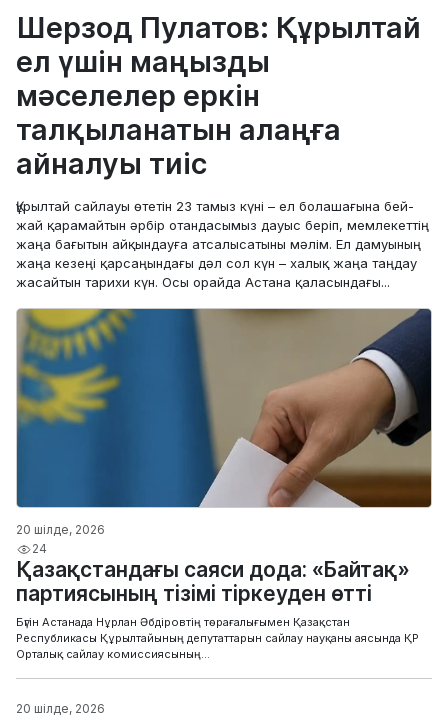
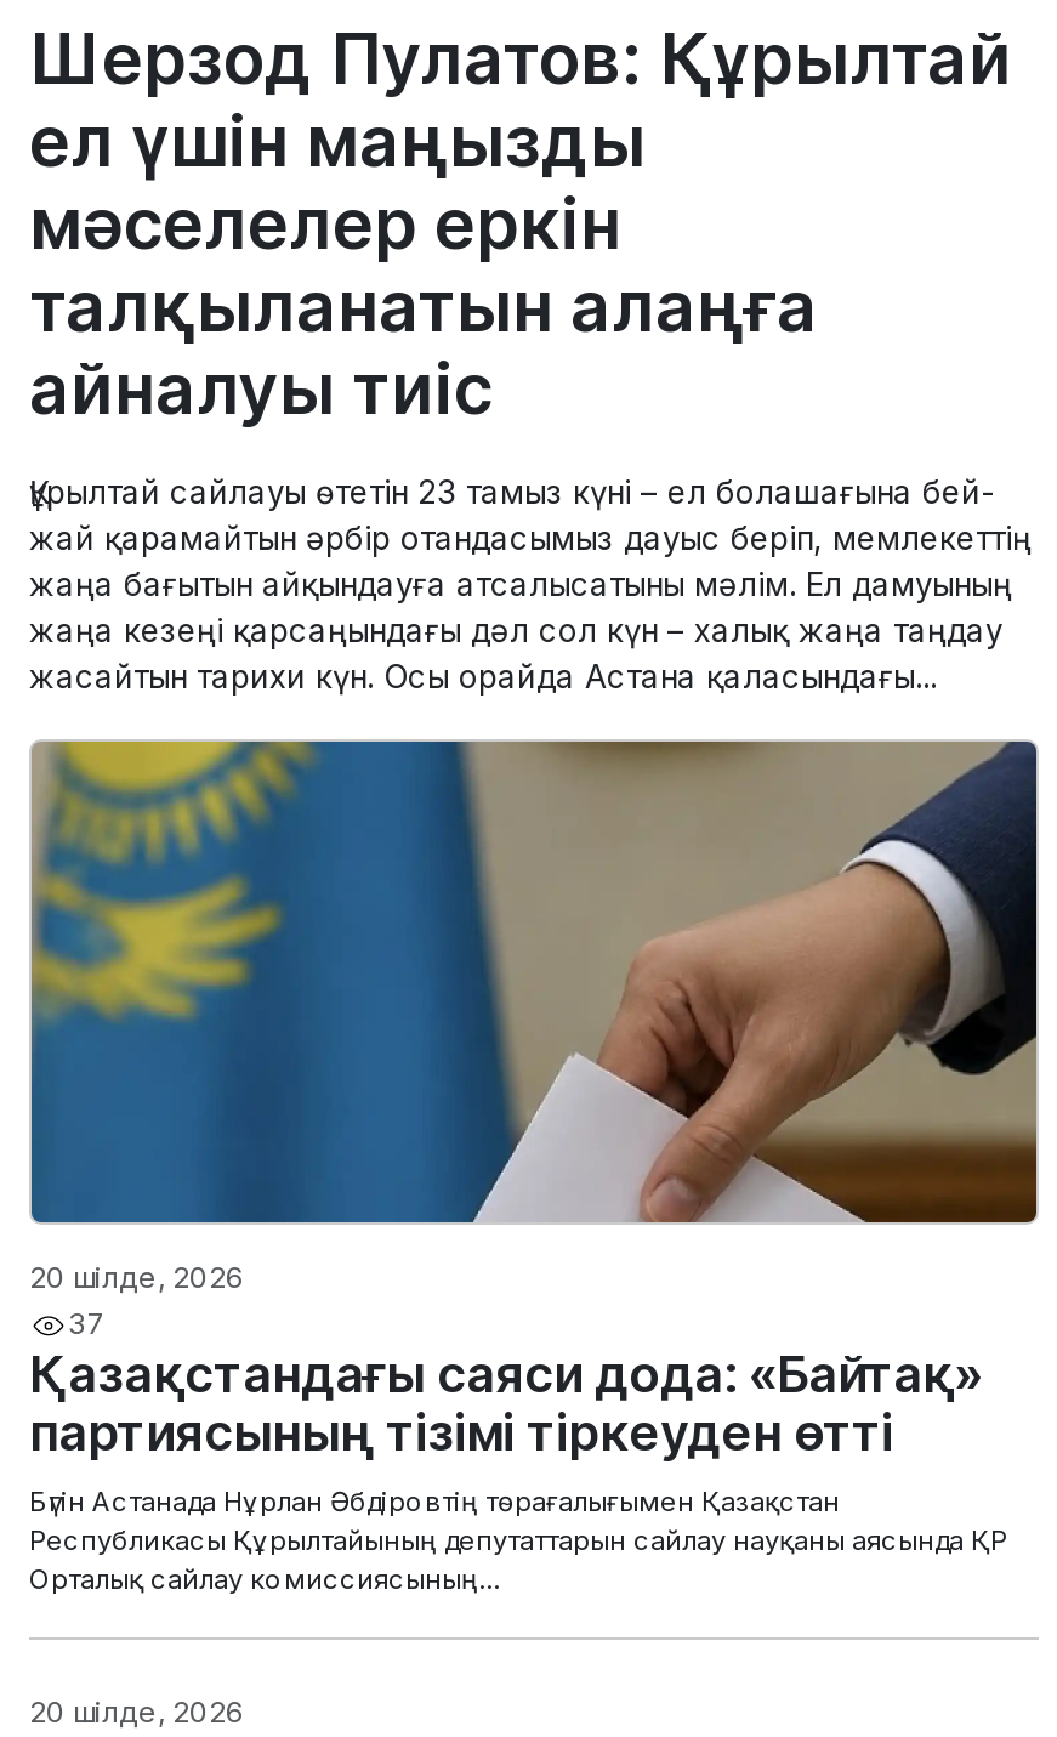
- 24
+ 37
